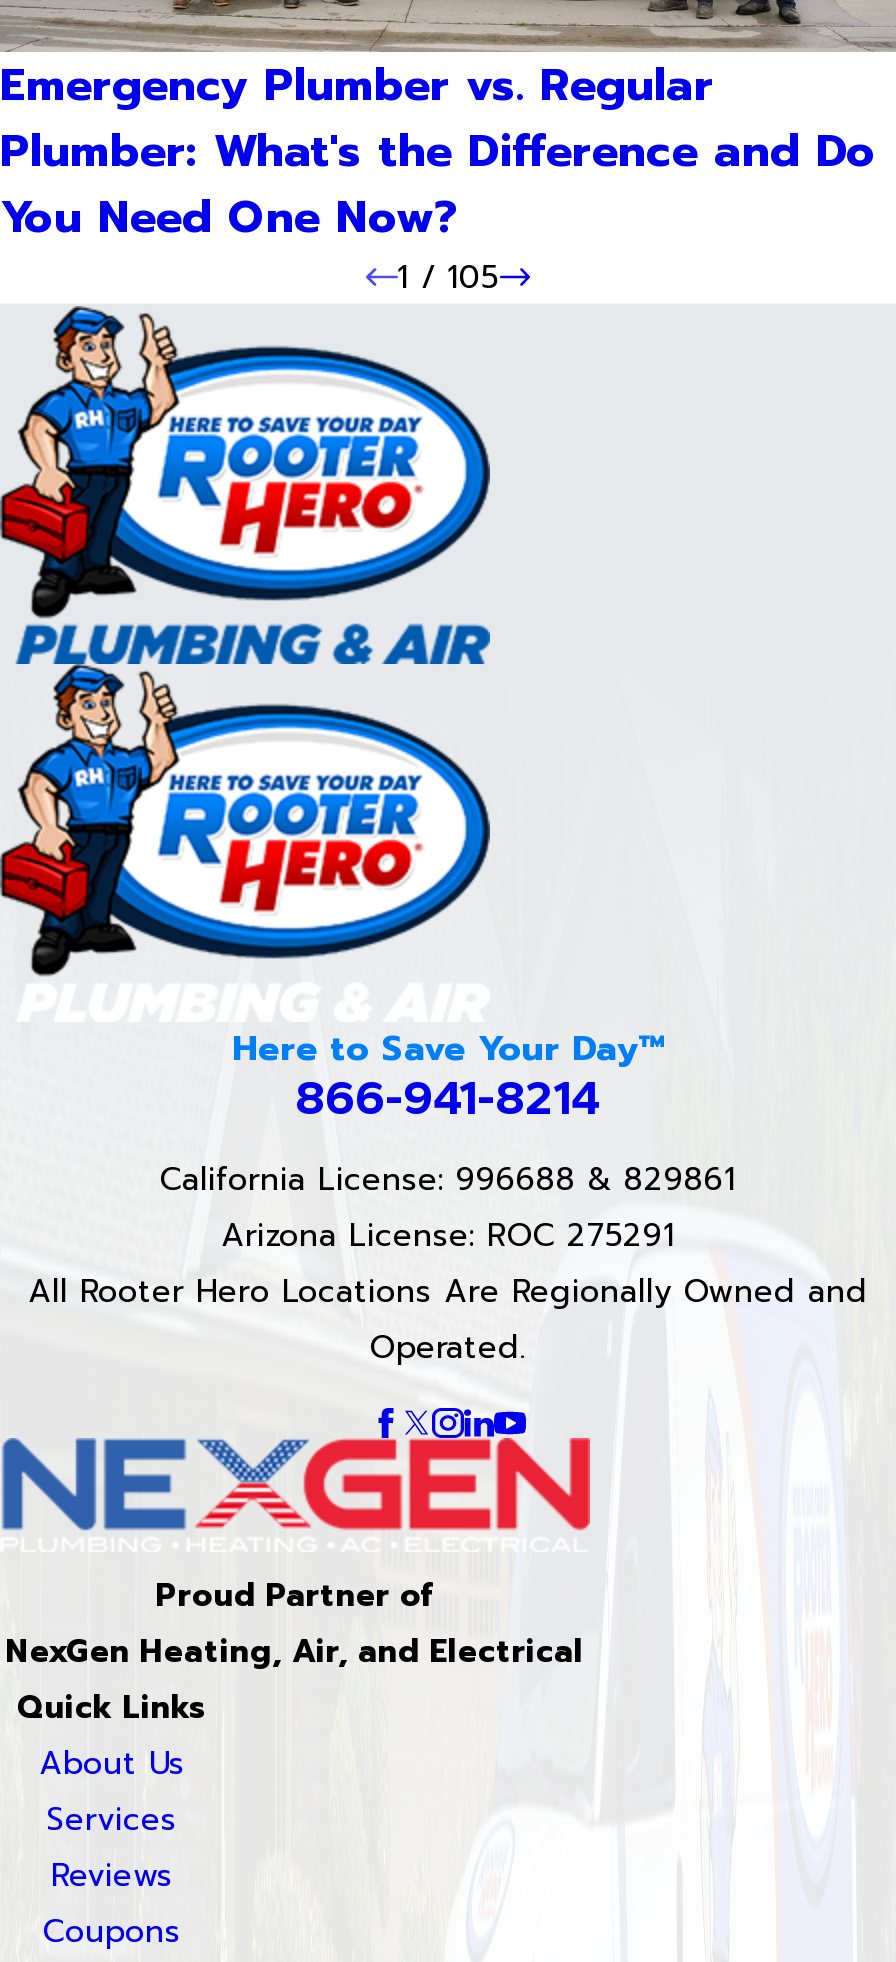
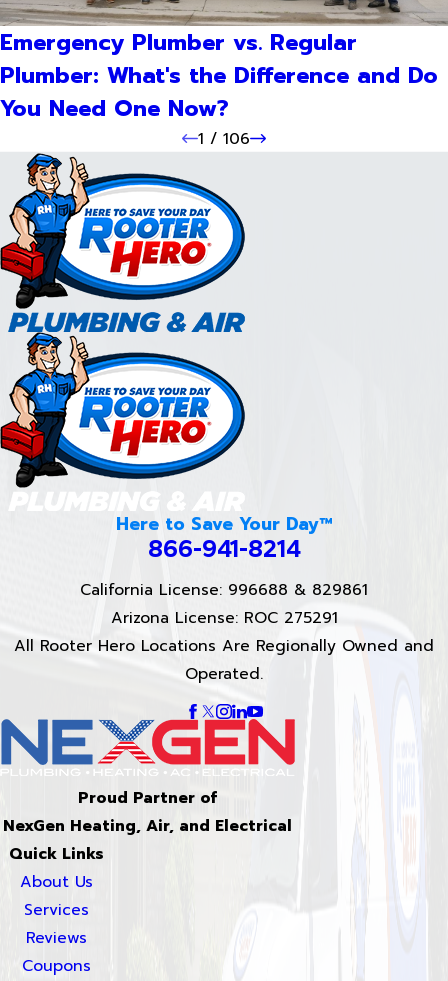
- 1 / 105
+ 1 / 106
